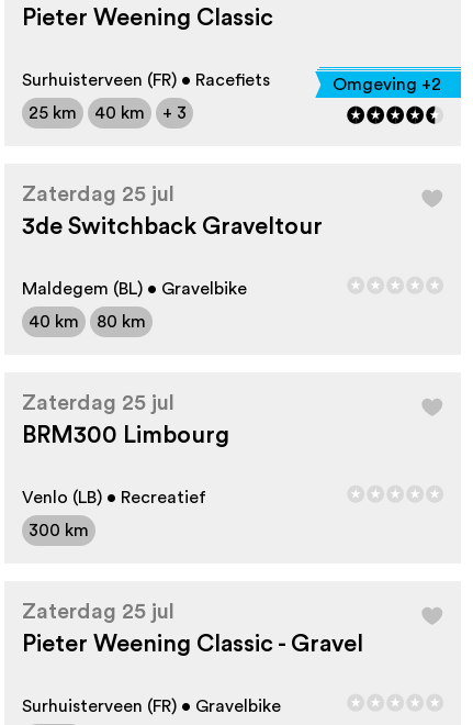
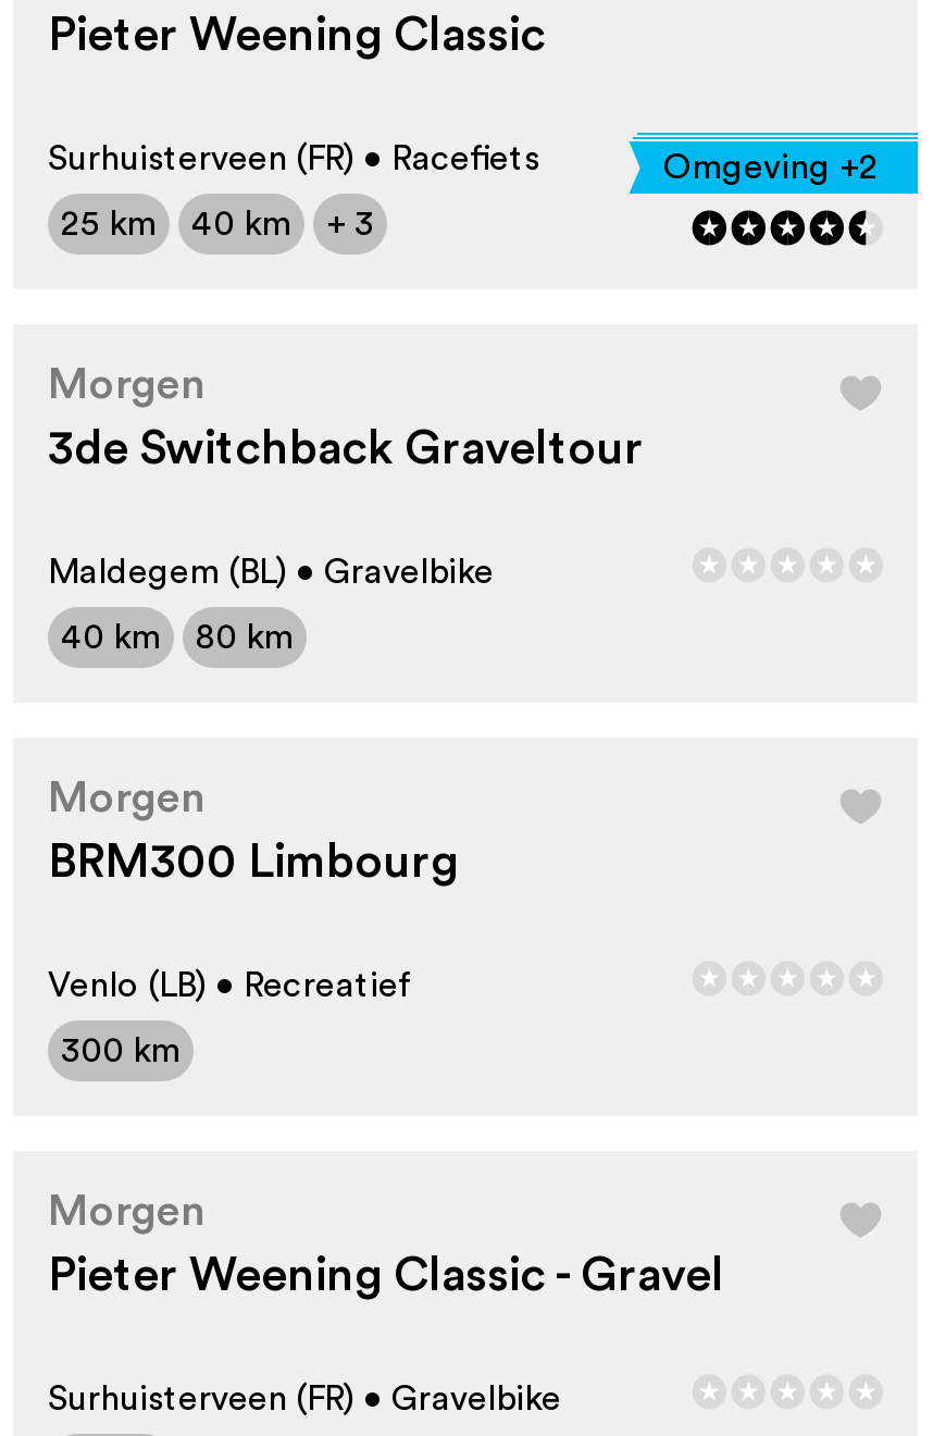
- Zaterdag 25 jul
+ Morgen

- Zaterdag 25 jul
+ Morgen

- Zaterdag 25 jul
+ Morgen
